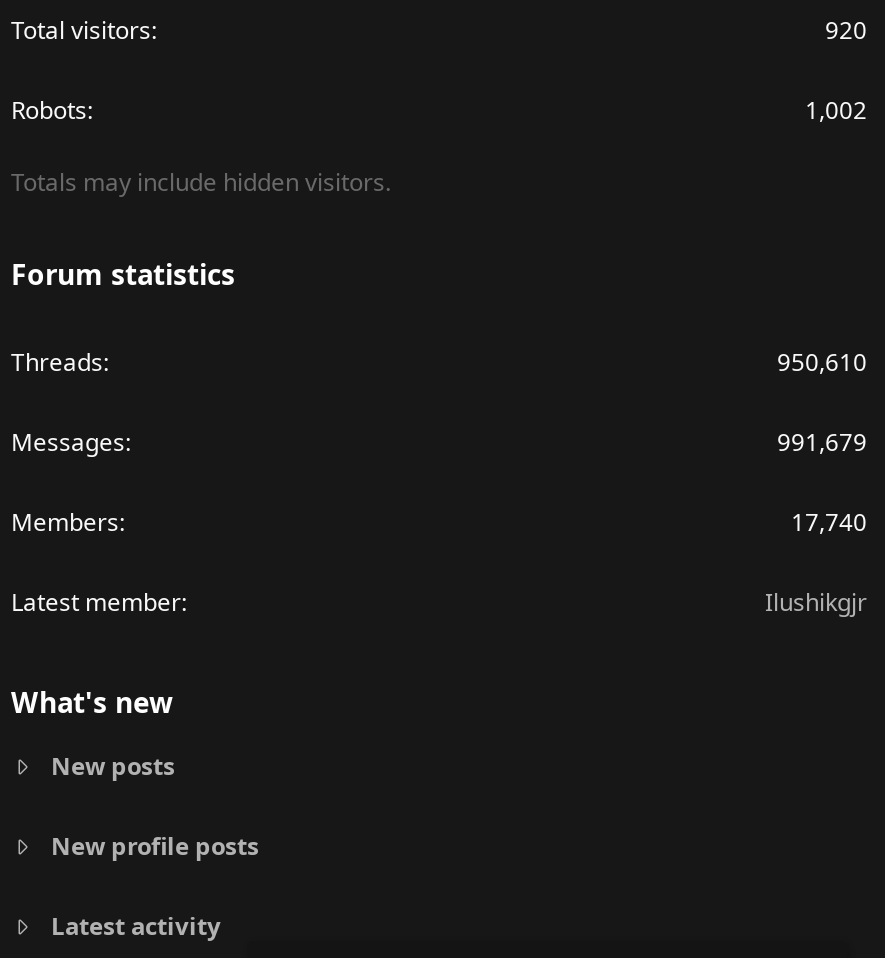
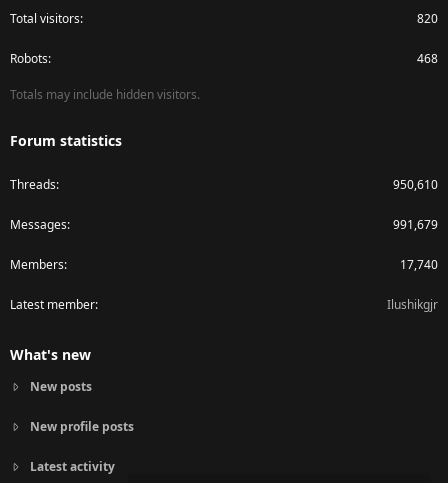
- 920
+ 820

- 1,002
+ 468
